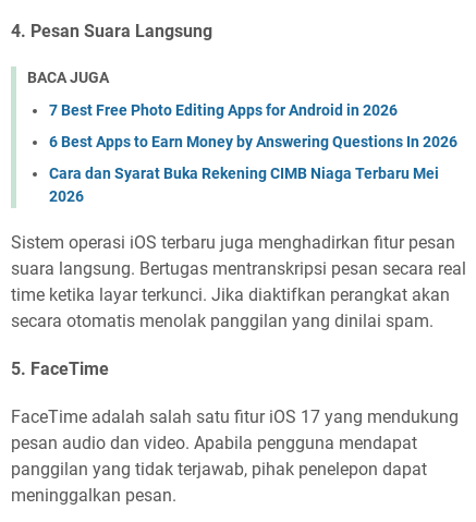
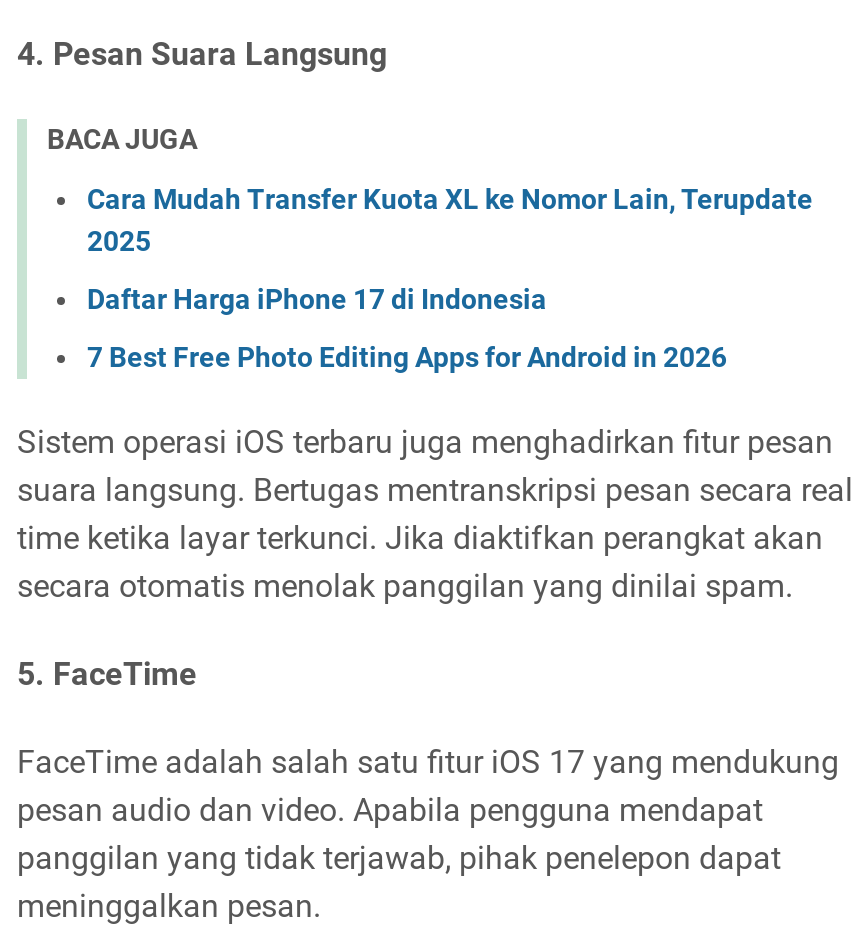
+ Cara Mudah Transfer Kuota XL ke Nomor Lain, Terupdate
+ 2025
+ Daftar Harga iPhone 17 di Indonesia

moved down: 7 Best Free Photo Editing Apps for Android in 2026

- 6 Best Apps to Earn Money by Answering Questions In 2026
- Cara dan Syarat Buka Rekening CIMB Niaga Terbaru Mei
- 2026
